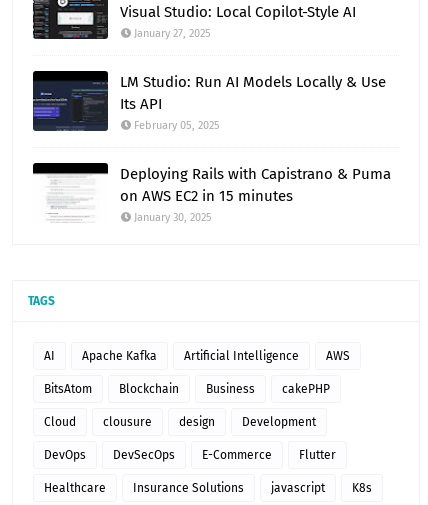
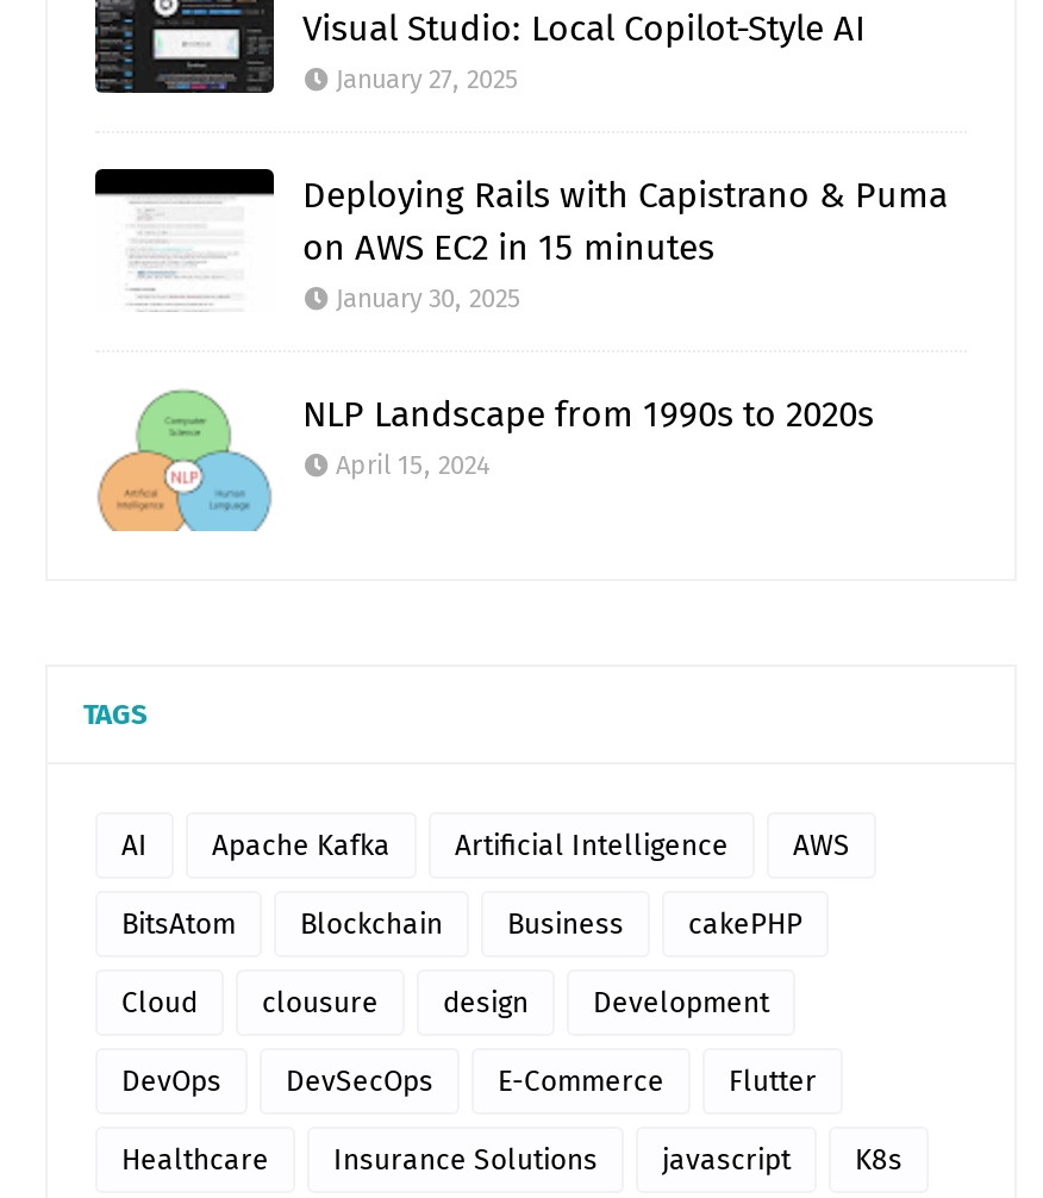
- [image]
- LM Studio: Run AI Models Locally & Use
- Its API
- February 05, 2025

moved up: Deploying Rails with Capistrano & Puma | on AWS EC2 in 15 minutes | January 30, 2025

+ [image]
+ NLP Landscape from 1990s to 2020s
+ April 15, 2024
